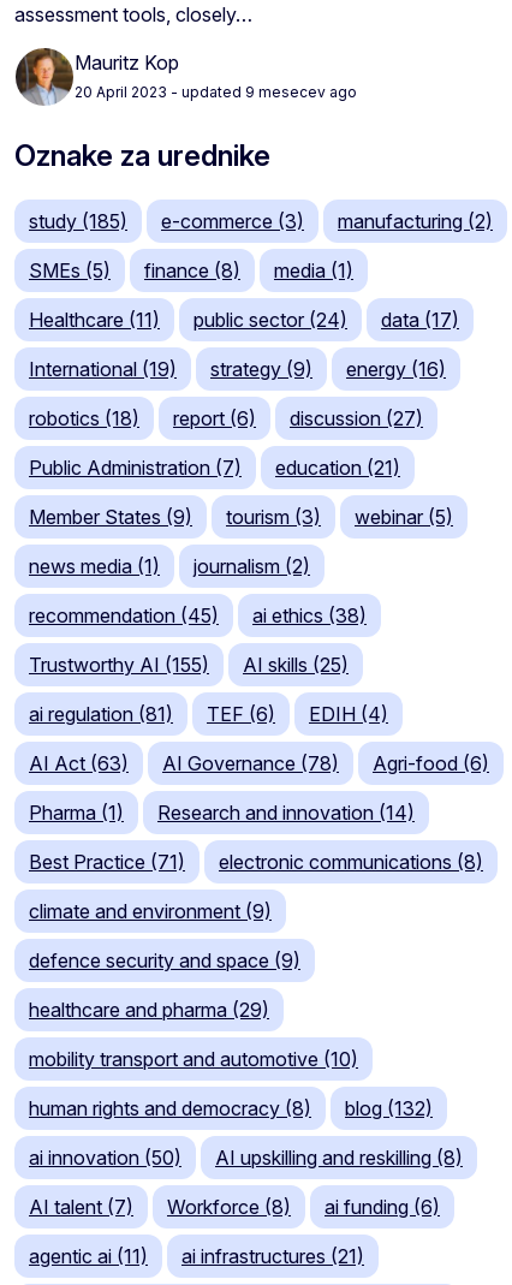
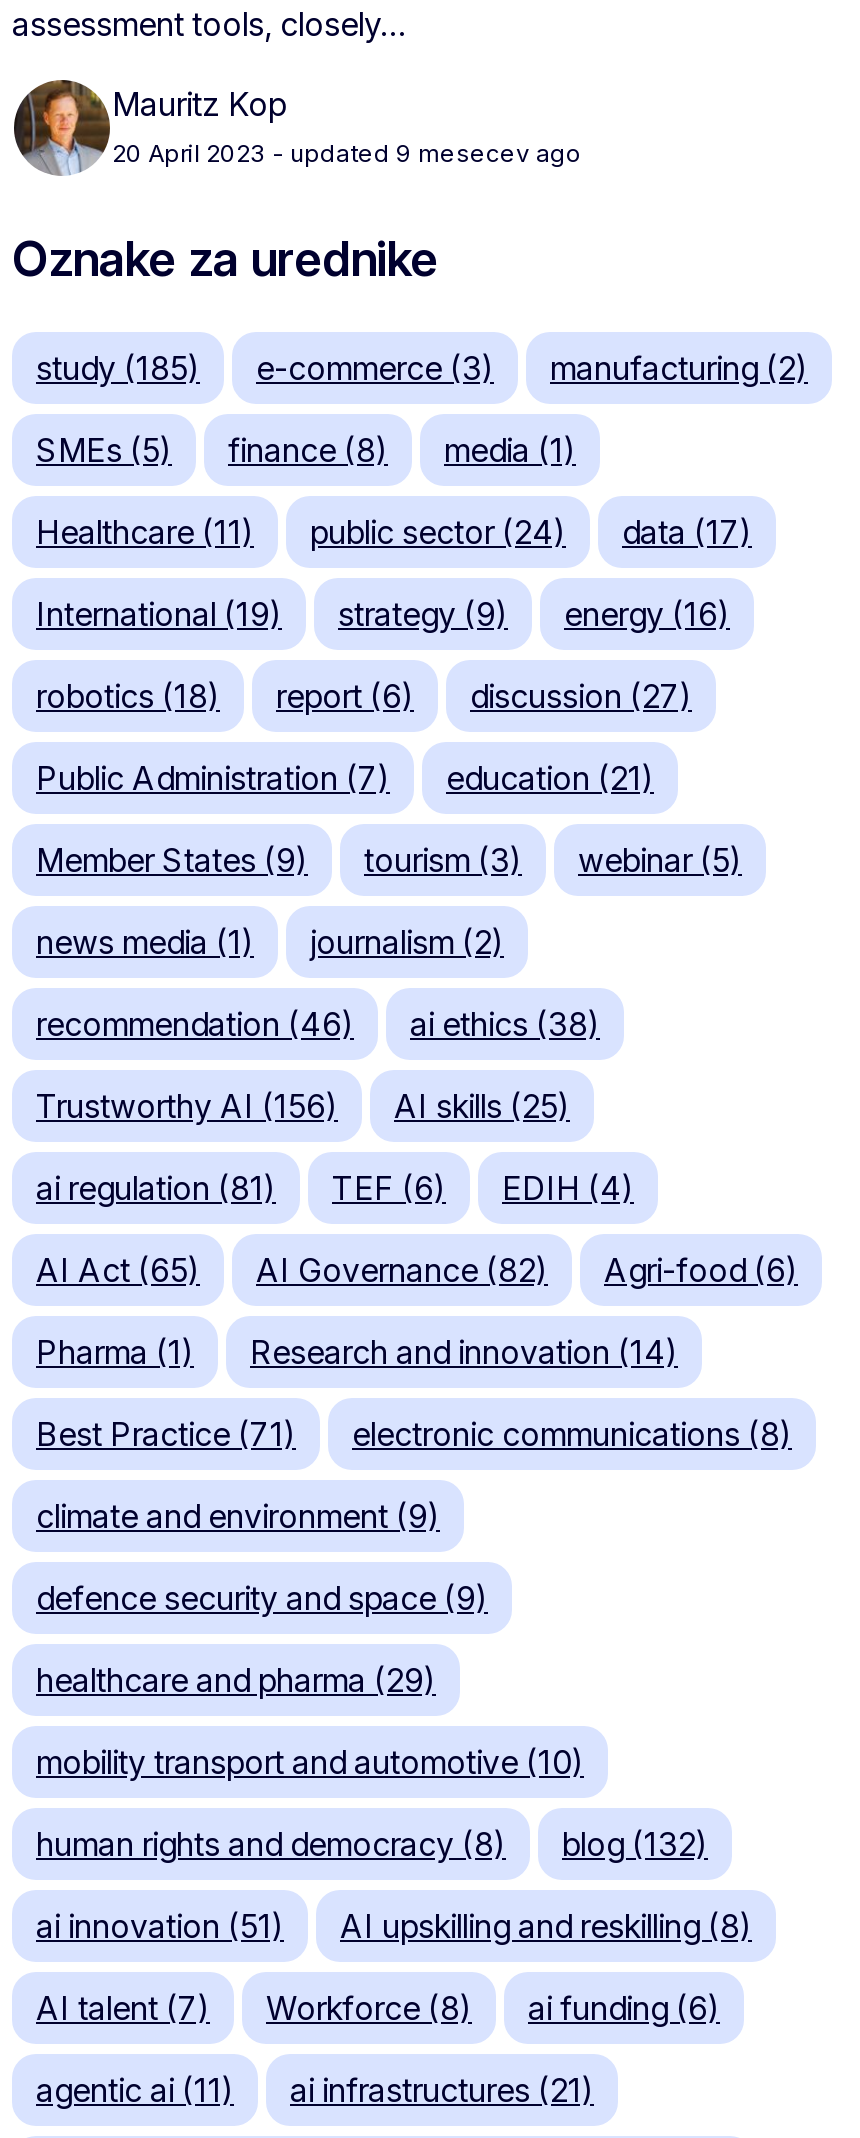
- recommendation (45)
+ recommendation (46)

- Trustworthy AI (155)
+ Trustworthy AI (156)

- AI Act (63)
+ AI Act (65)

- AI Governance (78)
+ AI Governance (82)

- ai innovation (50)
+ ai innovation (51)
